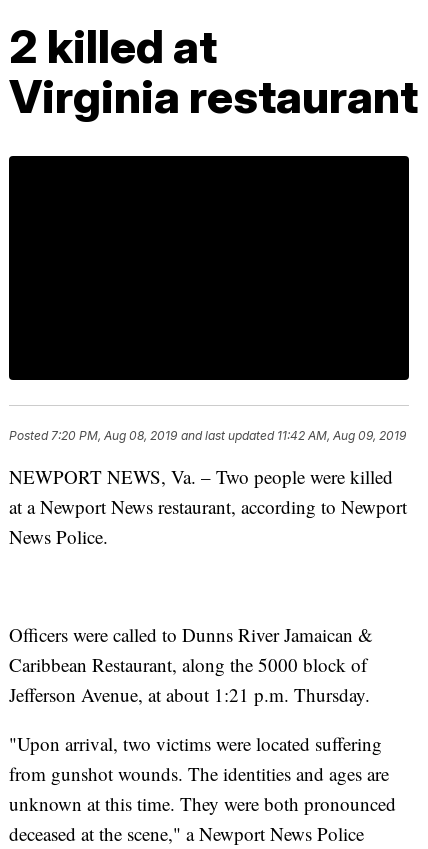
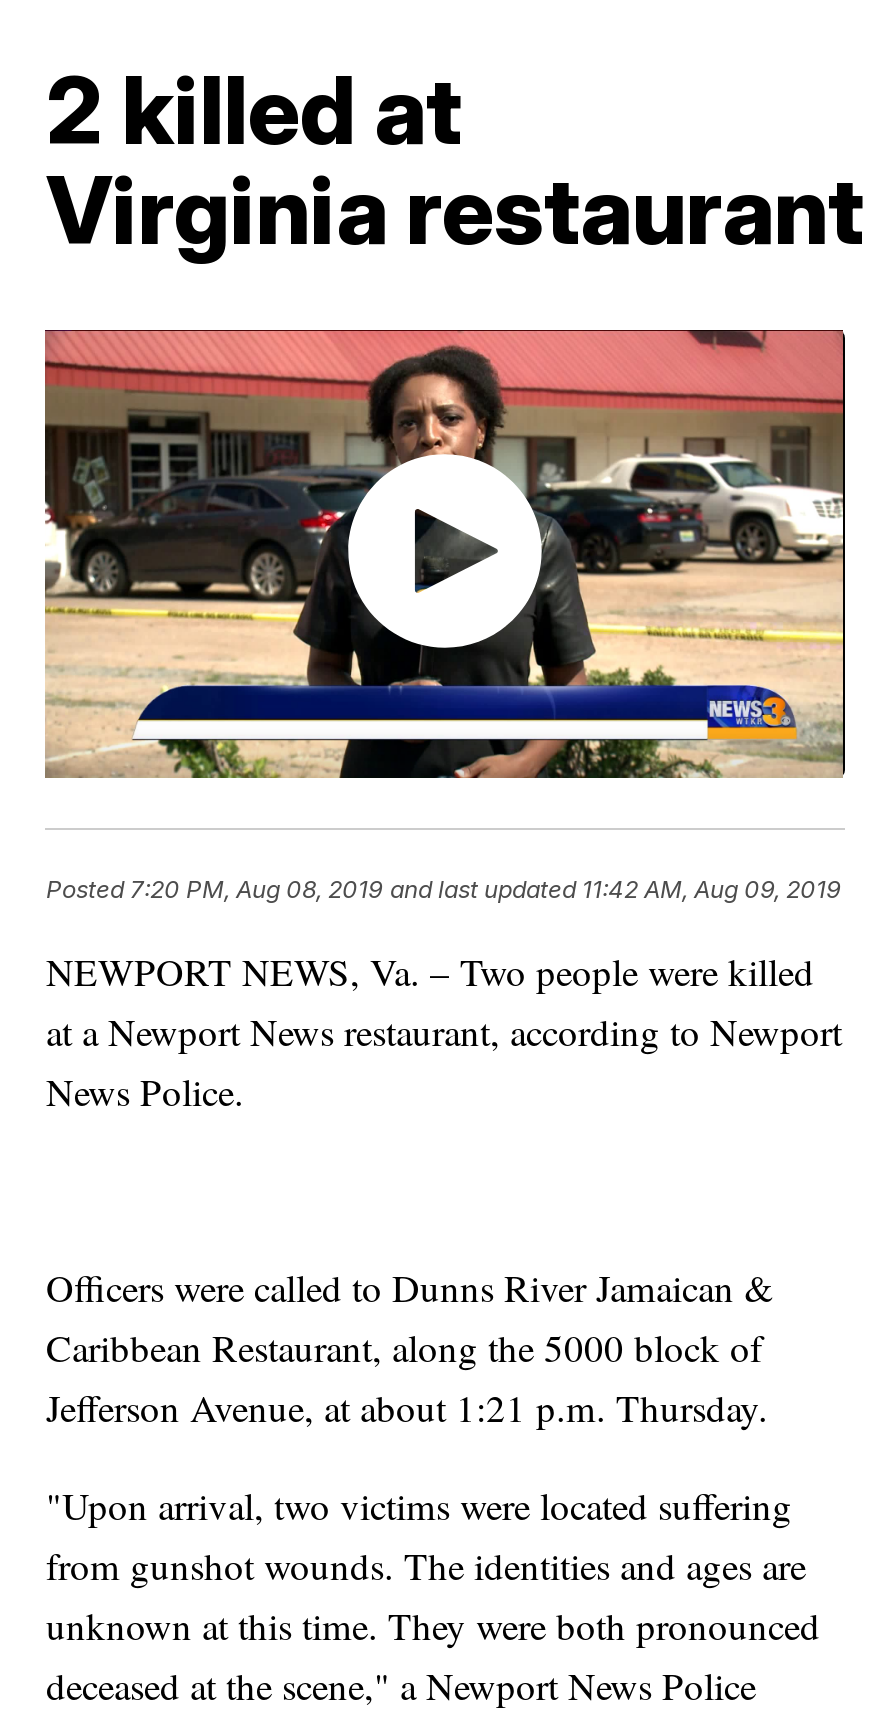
+ [image]
